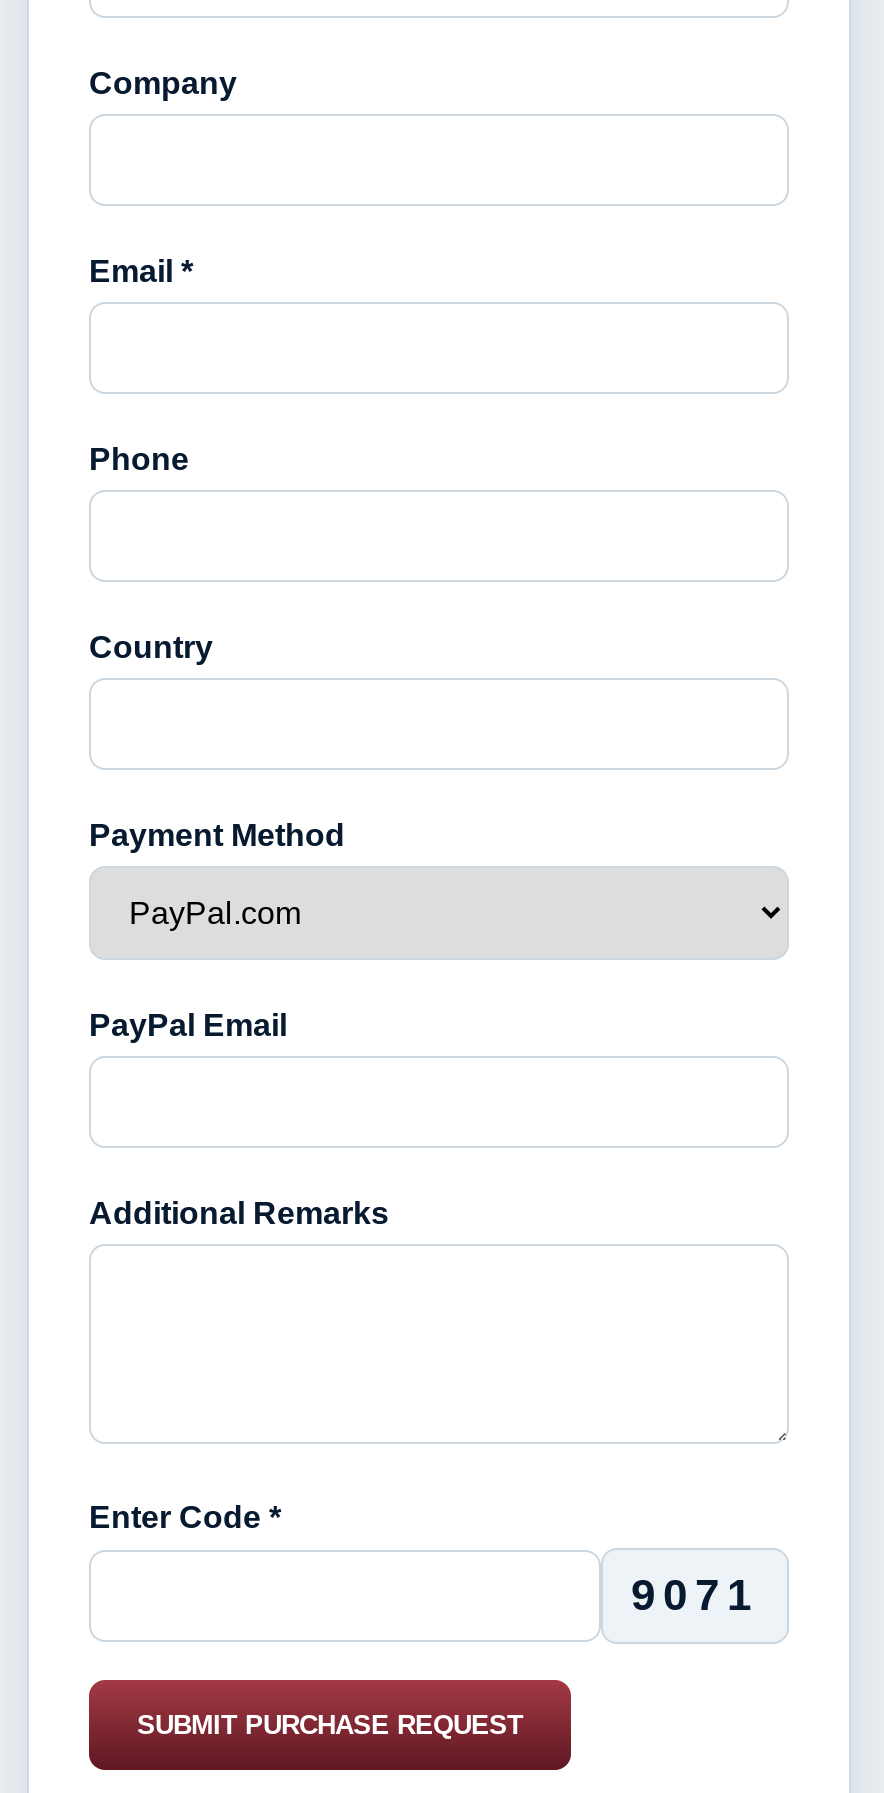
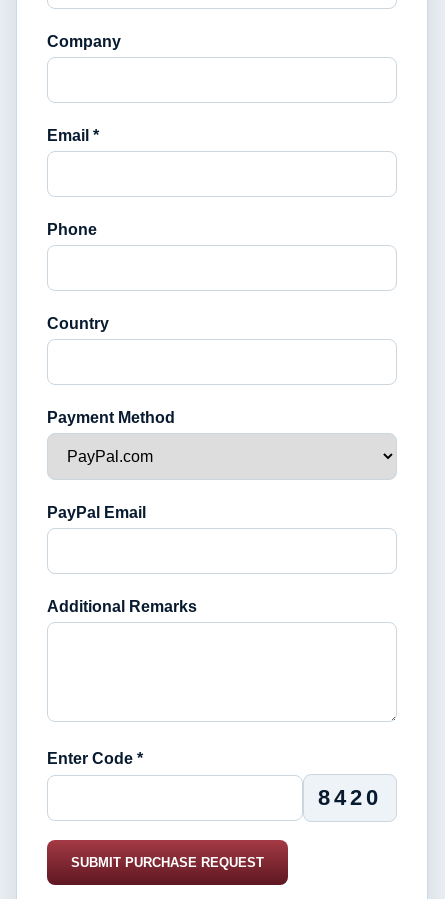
- 9071
+ 8420
